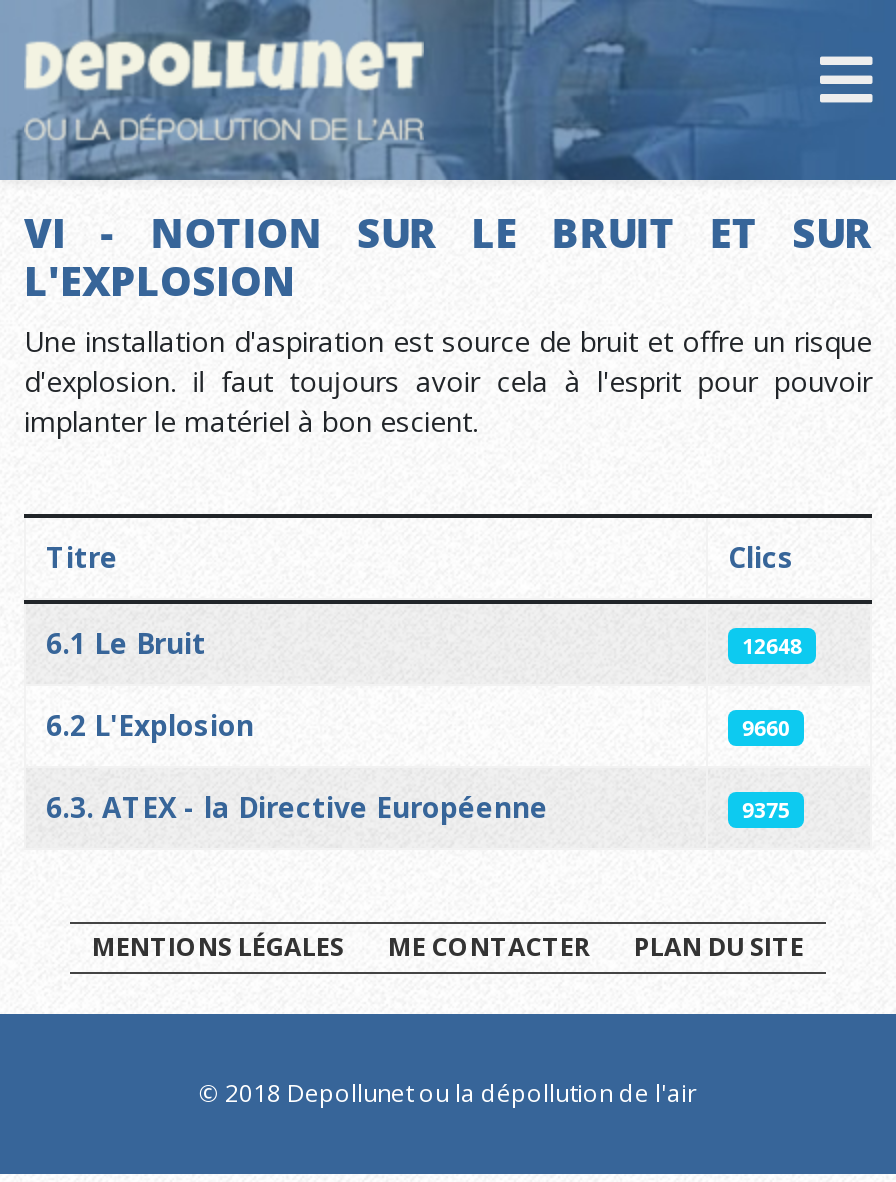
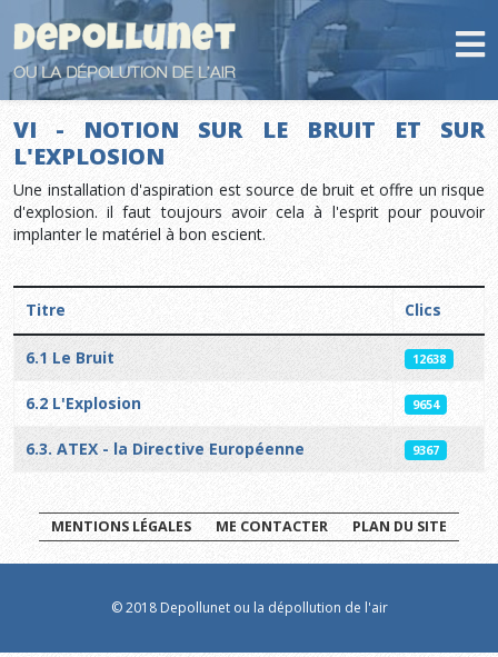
- 12648
+ 12638

- 9660
+ 9654

- 9375
+ 9367
